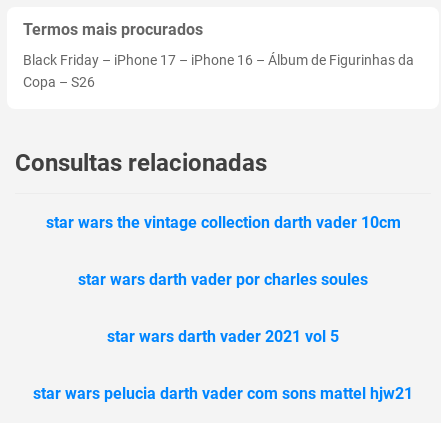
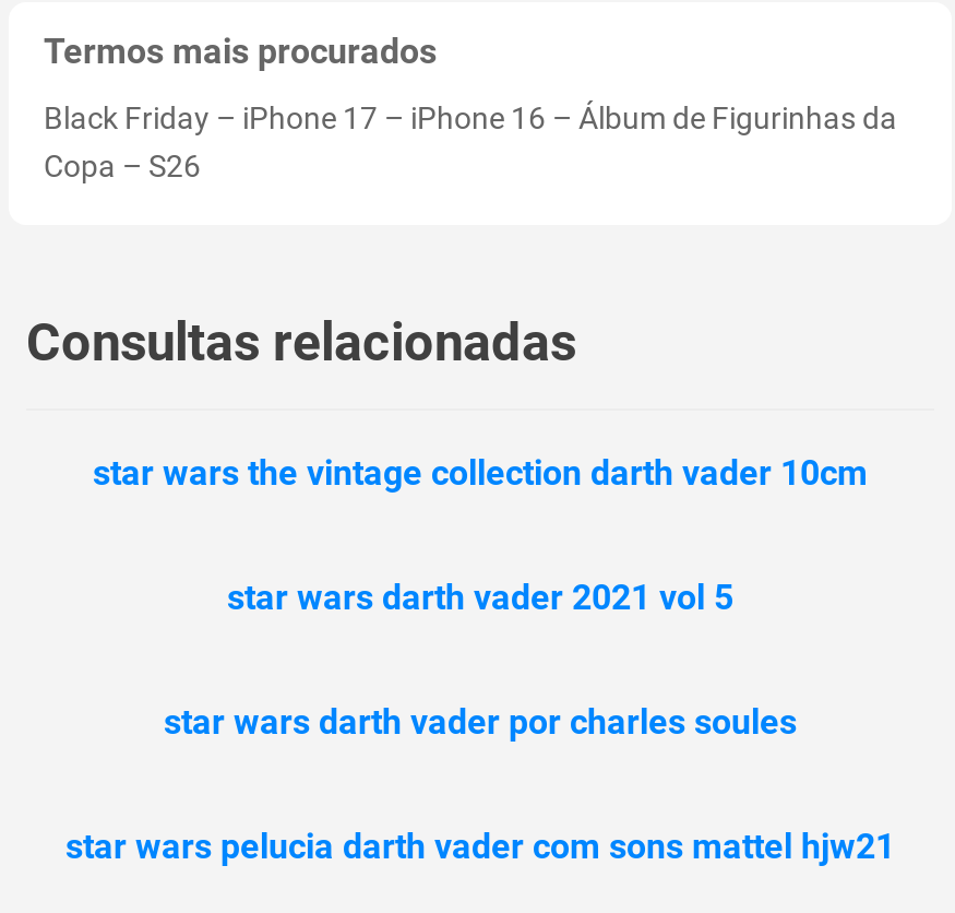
moved down: star wars darth vader por charles soules

moved up: star wars darth vader 2021 vol 5
